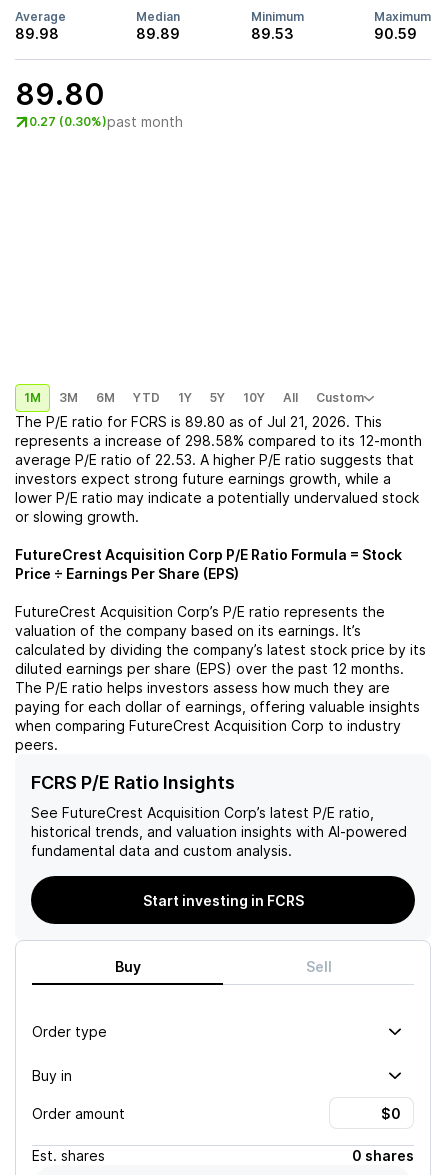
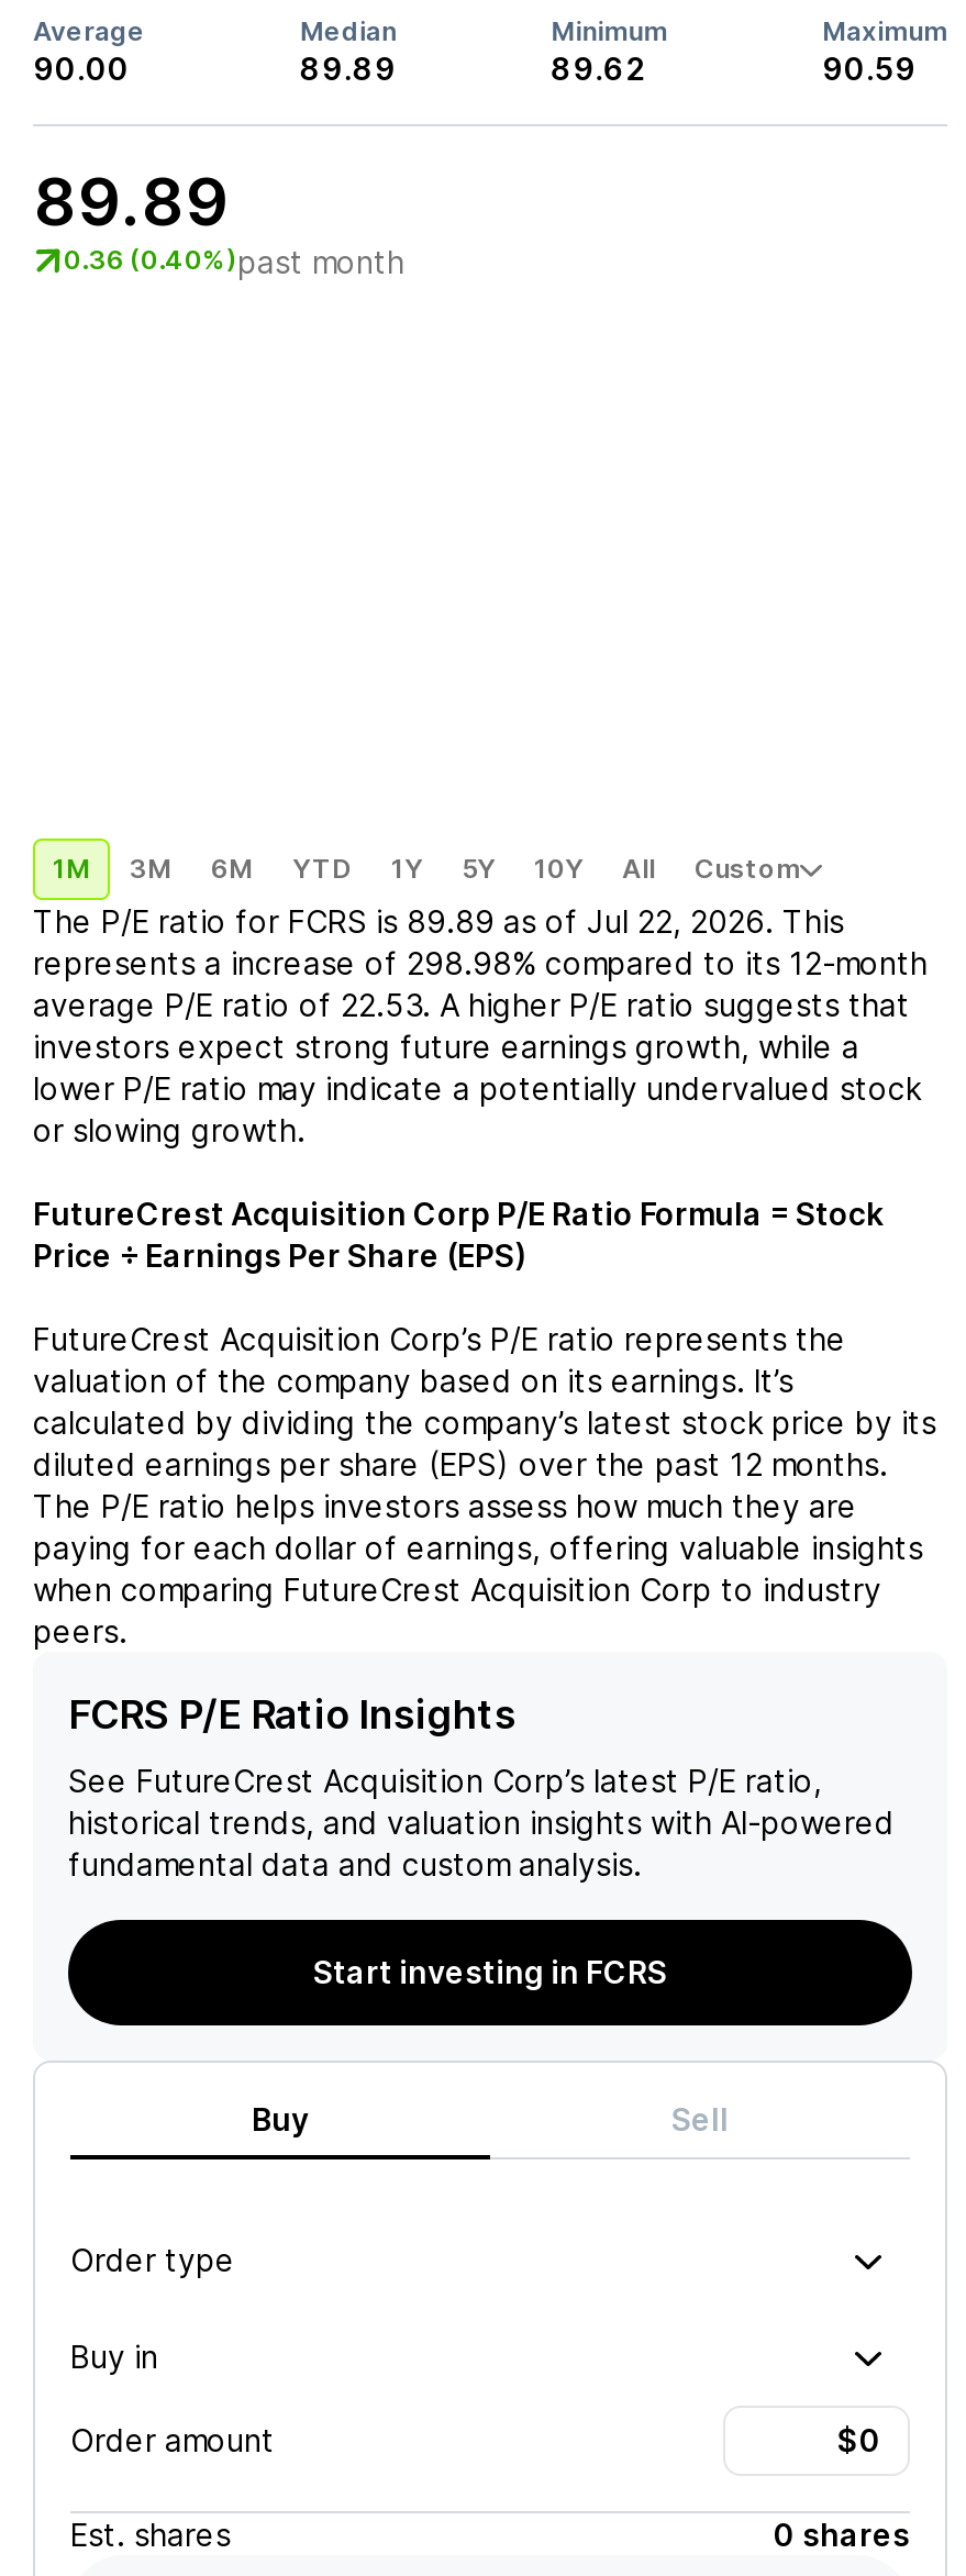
- 89.98
+ 90.00

- 89.53
+ 89.62

- 89.80
+ 89.89

- 0.27 (0.30%)past month
+ 0.36 (0.40%)past month

- The P/E ratio for FCRS is 89.80 as of Jul 21, 2026. This
+ The P/E ratio for FCRS is 89.89 as of Jul 22, 2026. This

- represents a increase of 298.58% compared to its 12-month
+ represents a increase of 298.98% compared to its 12-month
